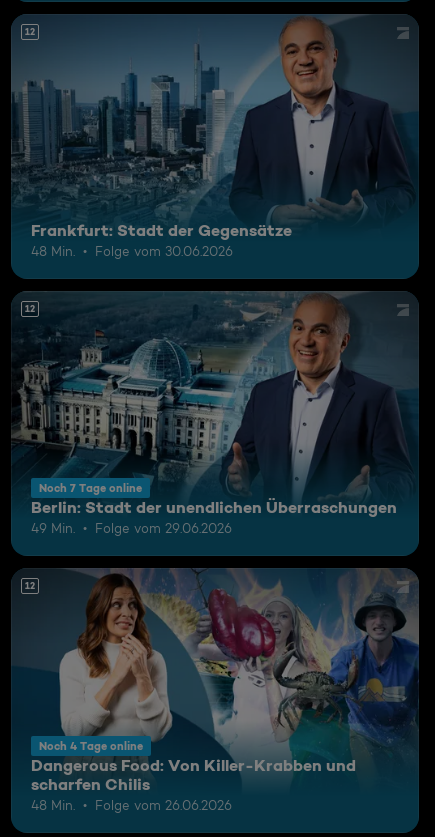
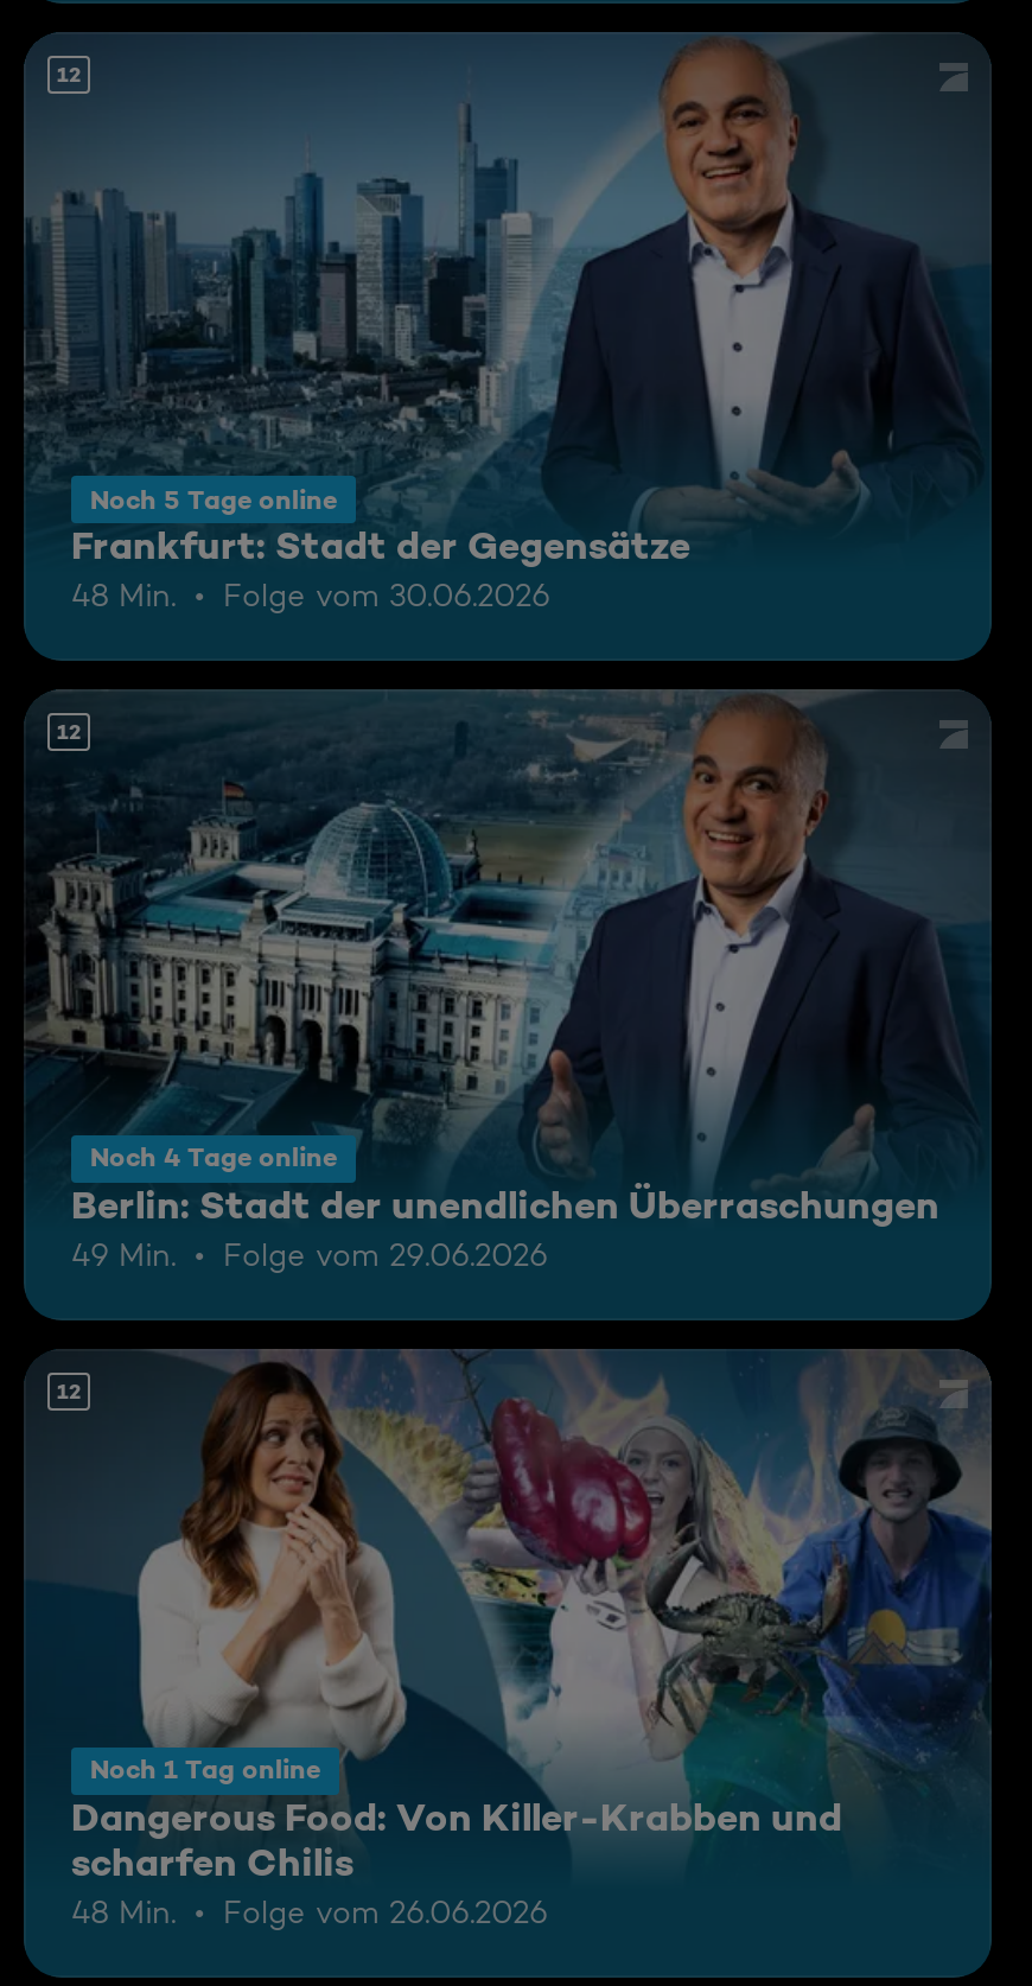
+ Noch 5 Tage online

- Noch 7 Tage online

+ Noch 1 Tag online

moved up: Noch 4 Tage online
